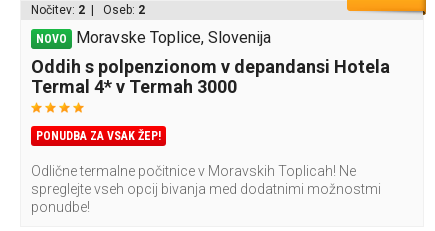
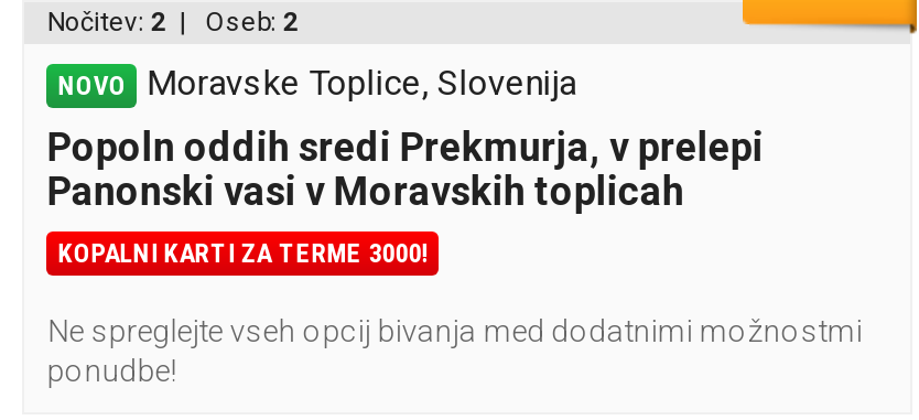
- Oddih s polpenzionom v depandansi Hotela
- Termal 4* v Termah 3000
+ Popoln oddih sredi Prekmurja, v prelepi
+ Panonski vasi v Moravskih toplicah

- PONUDBA ZA VSAK ŽEP!
+ KOPALNI KARTI ZA TERME 3000!

- Odlične termalne počitnice v Moravskih Toplicah! Ne
- spreglejte vseh opcij bivanja med dodatnimi možnostmi
+ Ne spreglejte vseh opcij bivanja med dodatnimi možnostmi
